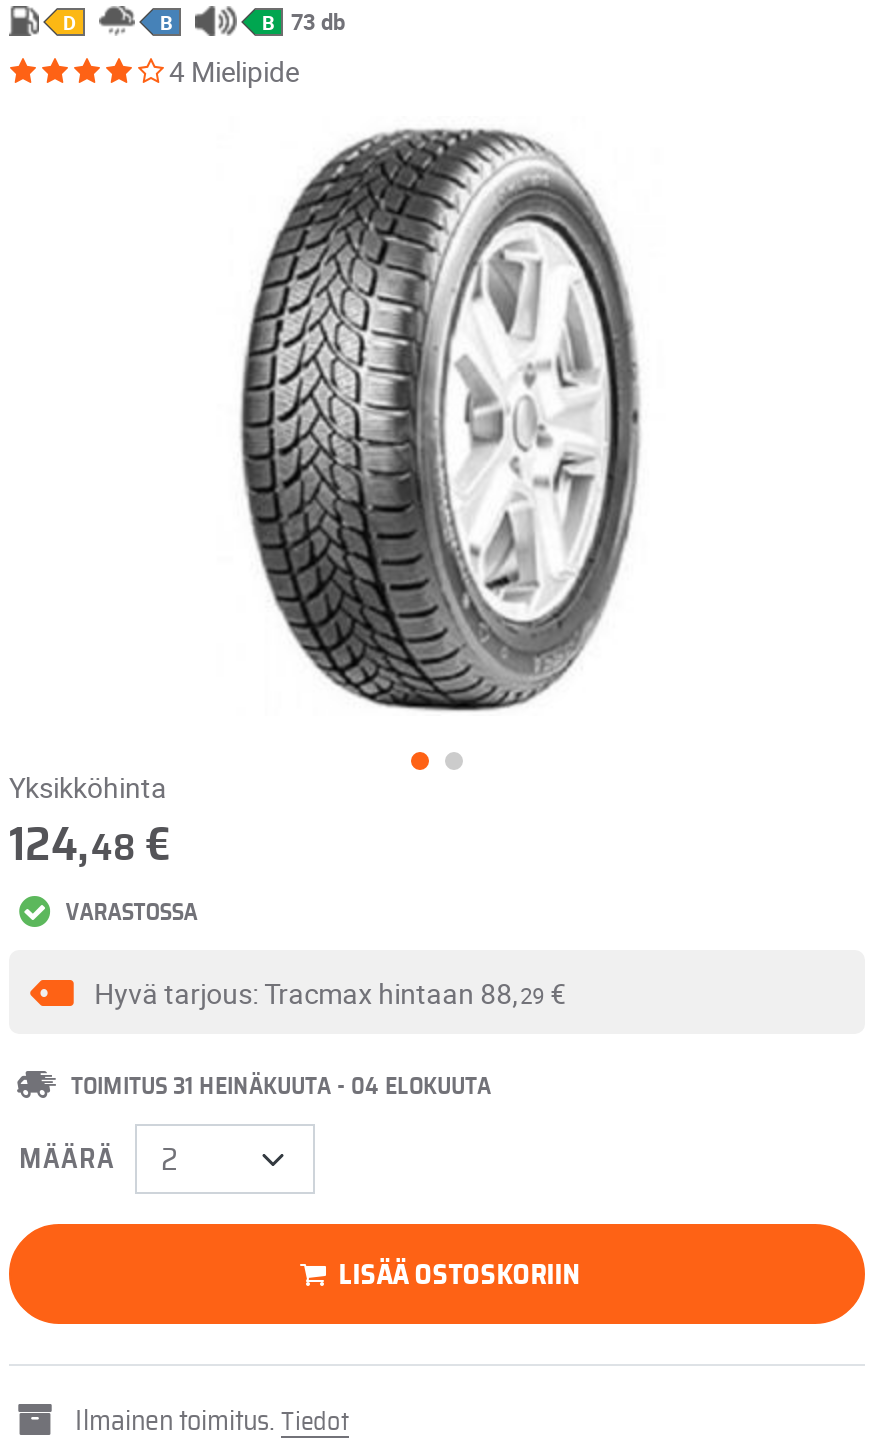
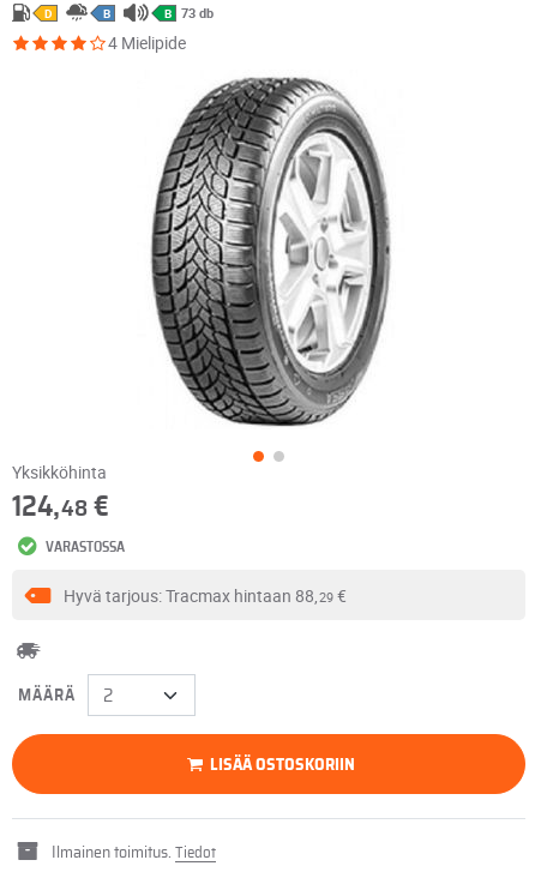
- TOIMITUS 31 HEINÄKUUTA - 04 ELOKUUTA
